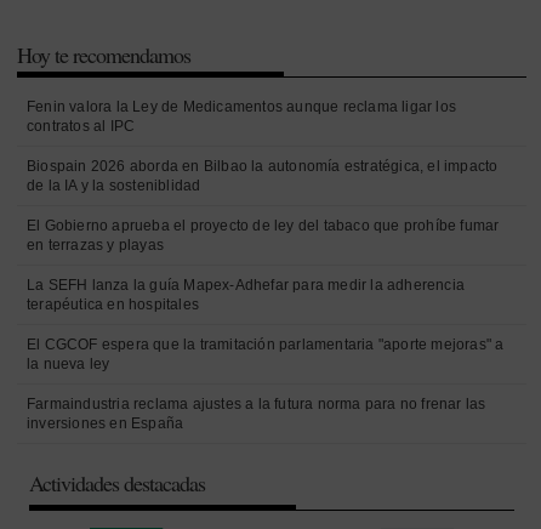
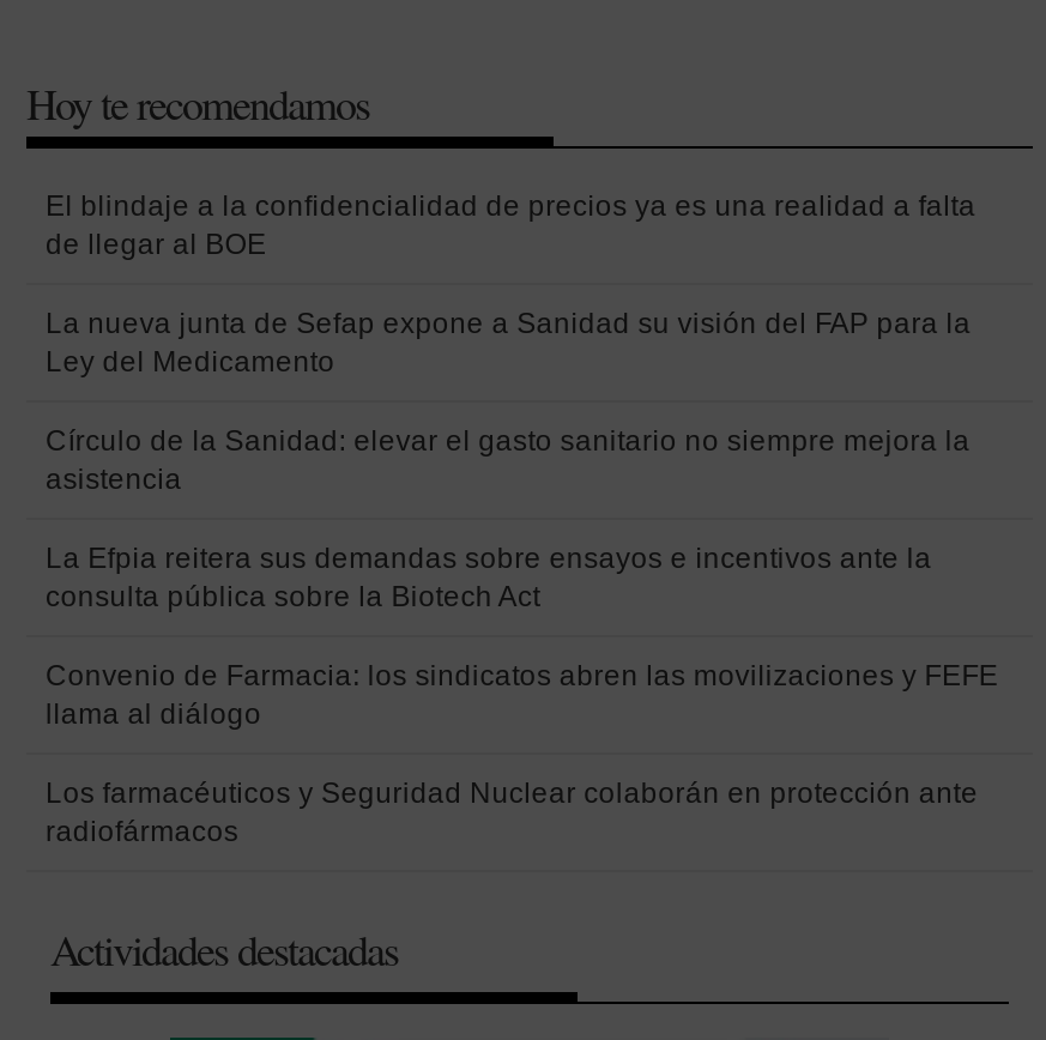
- Fenin valora la Ley de Medicamentos aunque reclama ligar los
- contratos al IPC
+ El blindaje a la confidencialidad de precios ya es una realidad a falta
+ de llegar al BOE

- Biospain 2026 aborda en Bilbao la autonomía estratégica, el impacto
- de la IA y la sosteniblidad
+ La nueva junta de Sefap expone a Sanidad su visión del FAP para la
+ Ley del Medicamento

- El Gobierno aprueba el proyecto de ley del tabaco que prohíbe fumar
- en terrazas y playas
+ Círculo de la Sanidad: elevar el gasto sanitario no siempre mejora la
+ asistencia

- La SEFH lanza la guía Mapex-Adhefar para medir la adherencia
- terapéutica en hospitales
+ La Efpia reitera sus demandas sobre ensayos e incentivos ante la
+ consulta pública sobre la Biotech Act

- El CGCOF espera que la tramitación parlamentaria "aporte mejoras" a
- la nueva ley
+ Convenio de Farmacia: los sindicatos abren las movilizaciones y FEFE
+ llama al diálogo

- Farmaindustria reclama ajustes a la futura norma para no frenar las
- inversiones en España
+ Los farmacéuticos y Seguridad Nuclear colaborán en protección ante
+ radiofármacos
